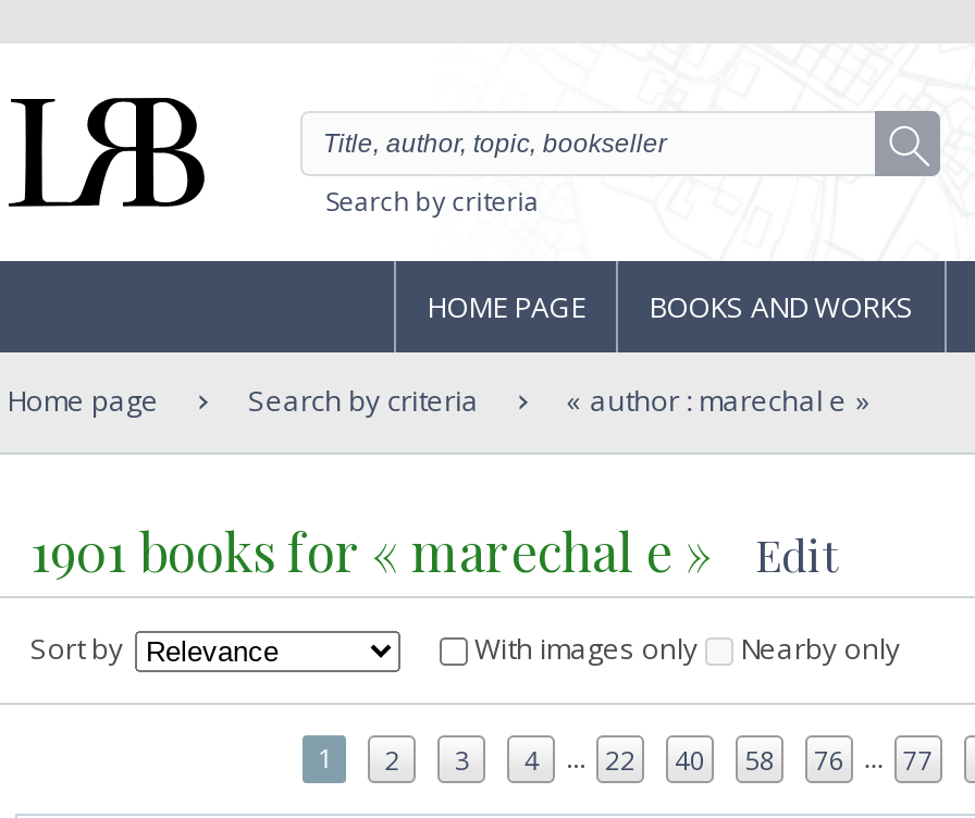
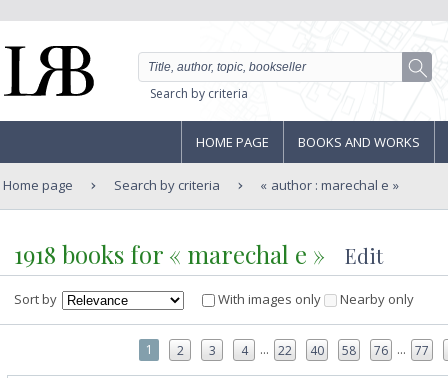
- 1901 books for « marechal e »
+ 1918 books for « marechal e »
